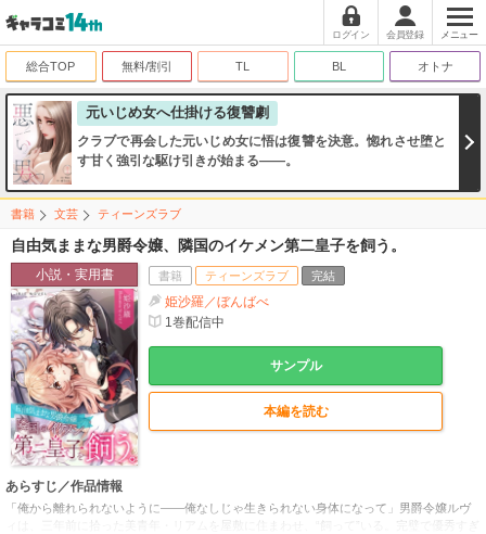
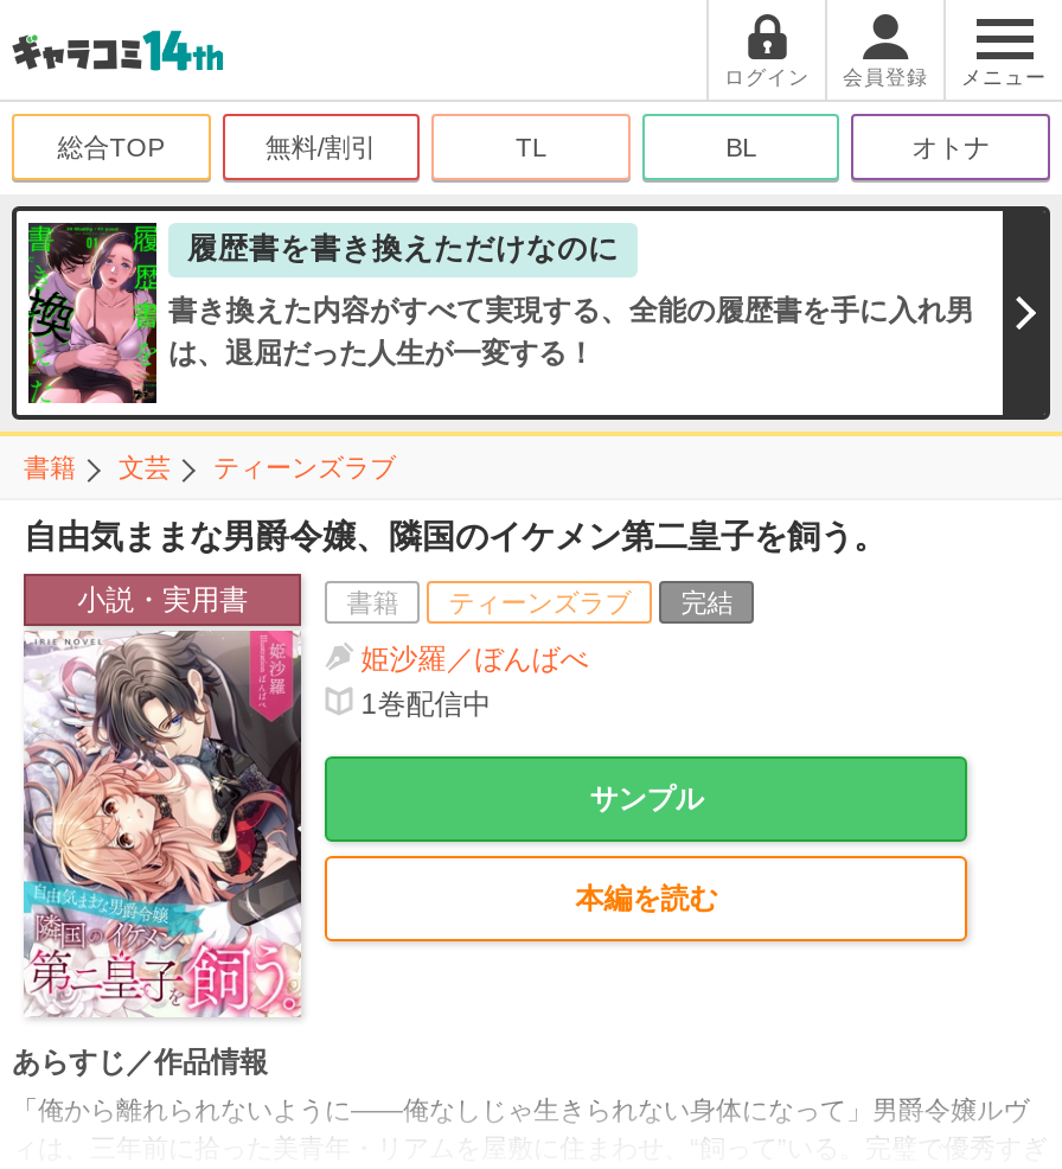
- [image]
- クラブで再会した元いじめ女に悟は復讐を決意。惚れさせ堕と
- す甘く強引な駆け引きが始まる――。
+ [image]
+ 書き換えた内容がすべて実現する、全能の履歴書を手に入れ男
+ は、退屈だった人生が一変する！

- 元いじめ女へ仕掛ける復讐劇
+ 履歴書を書き換えただけなのに
